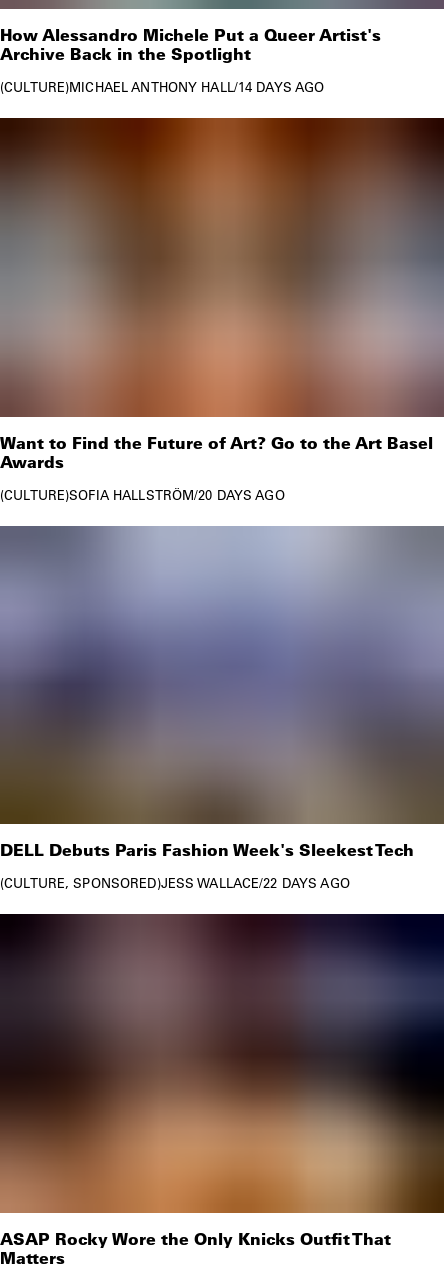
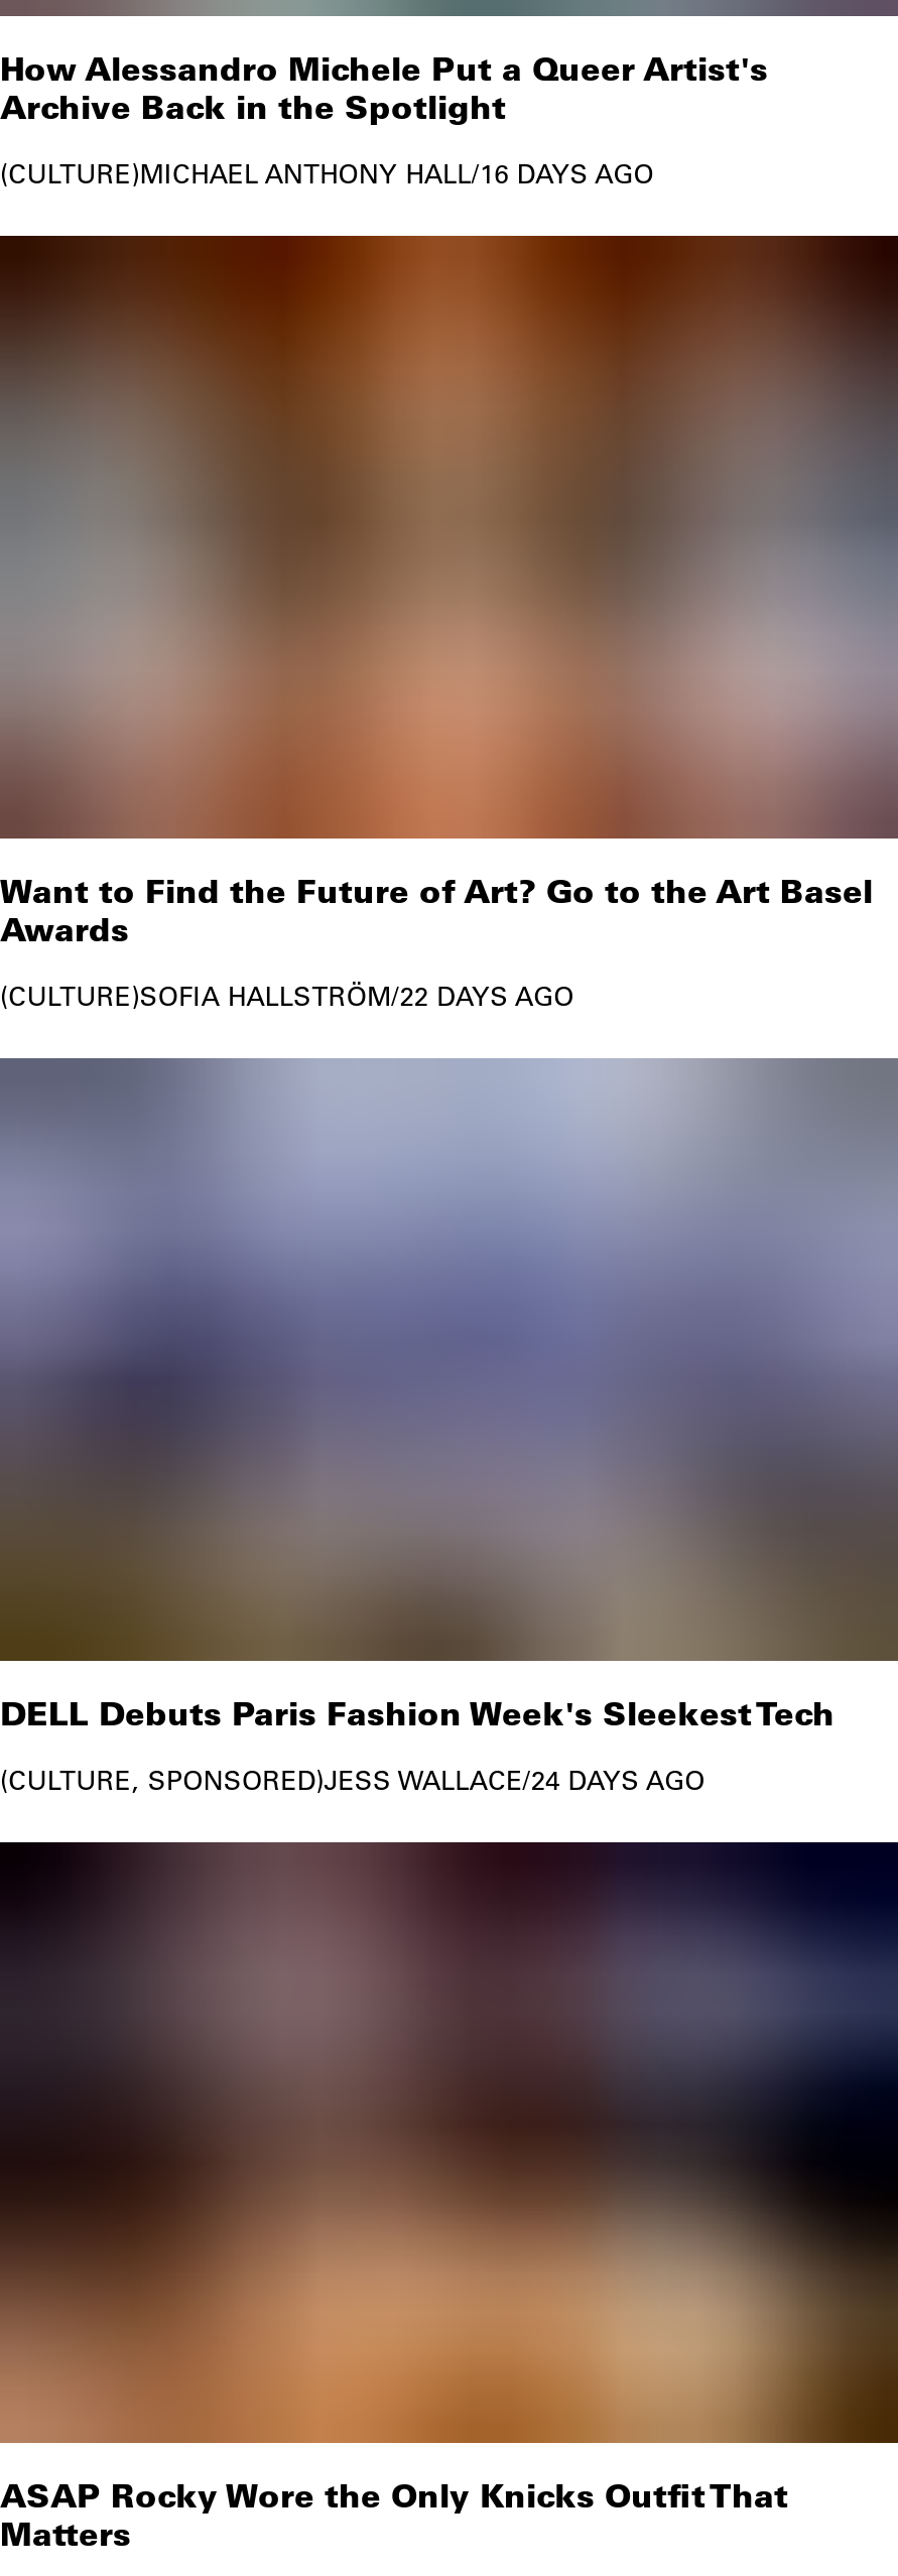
- CULTURE MICHAEL ANTHONY HALL/14 DAYS AGO
+ CULTURE MICHAEL ANTHONY HALL/16 DAYS AGO

- CULTURE SOFIA HALLSTRÖM/20 DAYS AGO
+ CULTURE SOFIA HALLSTRÖM/22 DAYS AGO

- CULTURE SPONSORED JESS WALLACE/22 DAYS AGO
+ CULTURE SPONSORED JESS WALLACE/24 DAYS AGO
